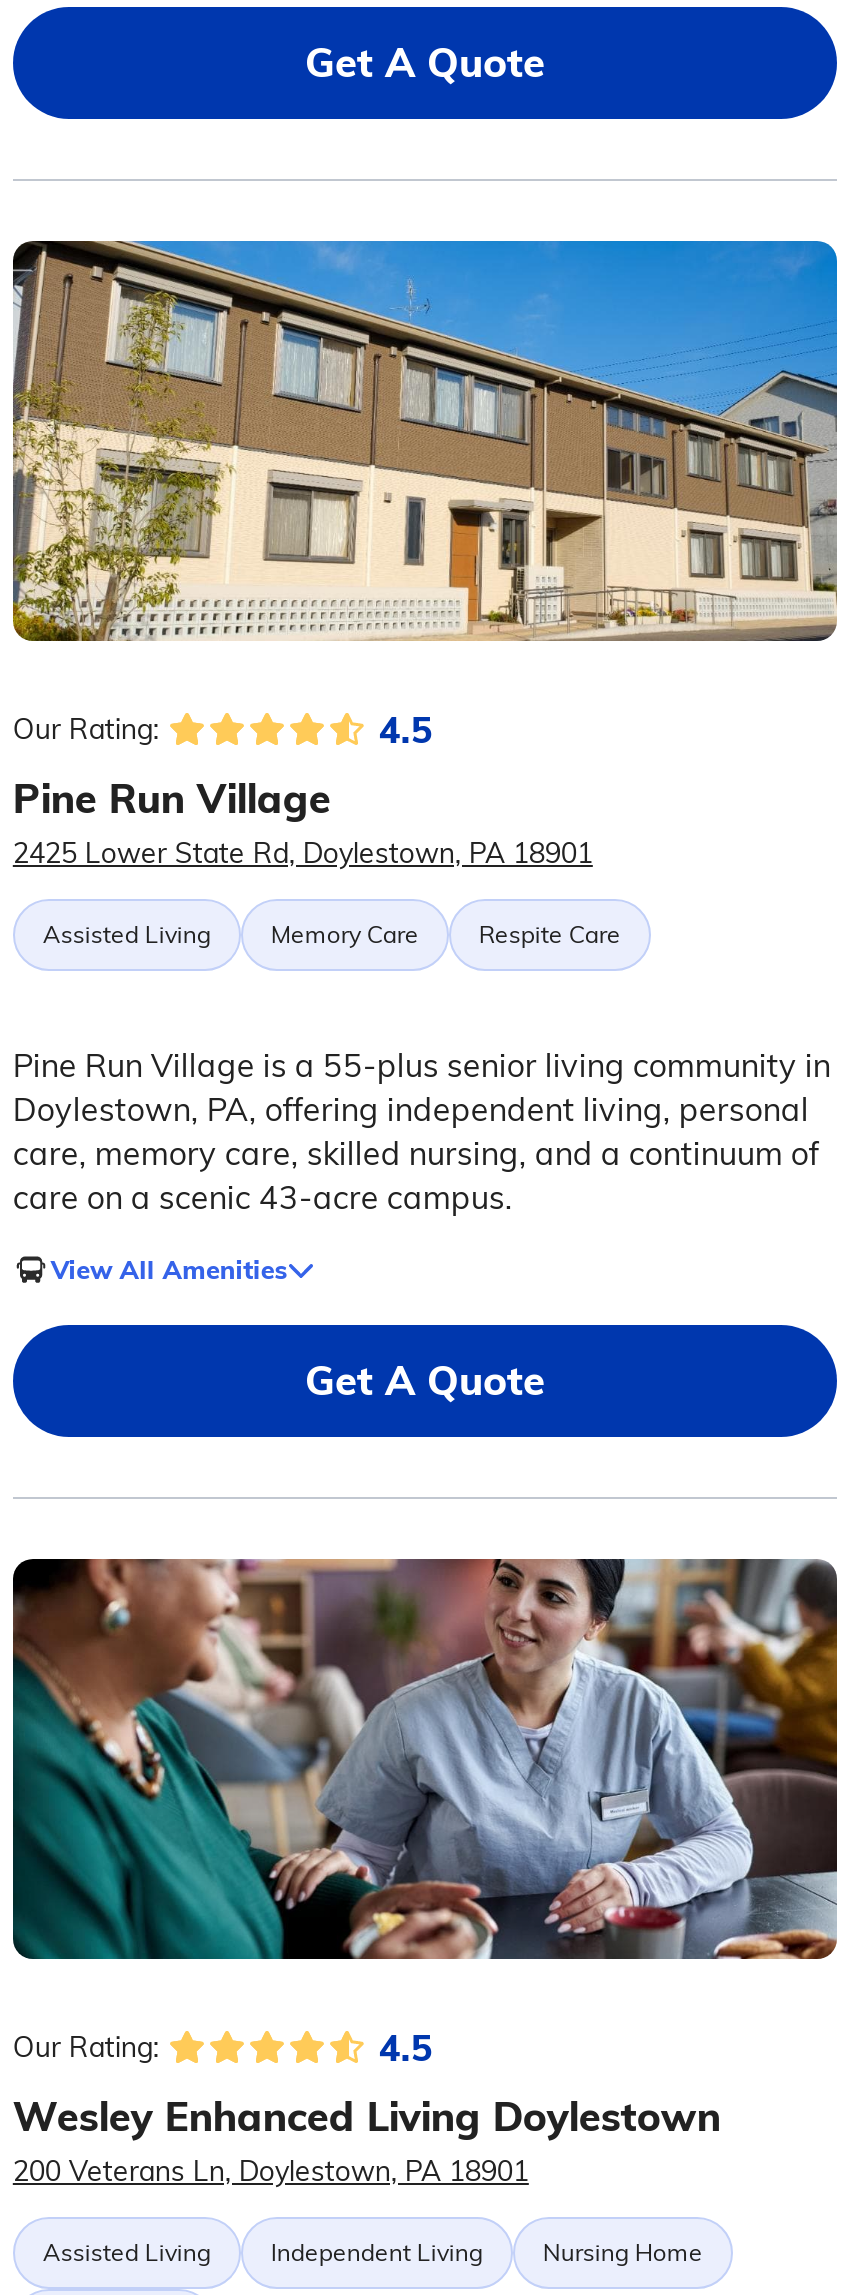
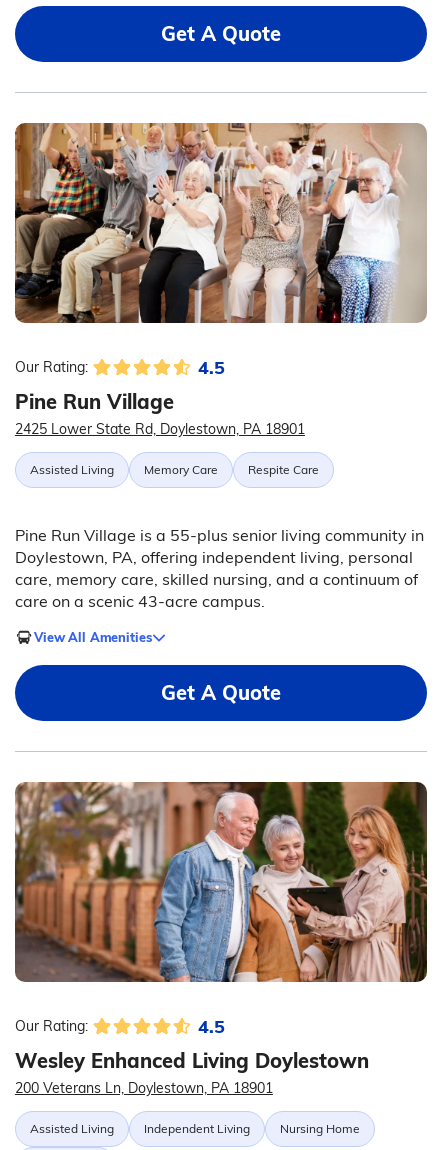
- [image]
+ [image]

- [image]
+ [image]
